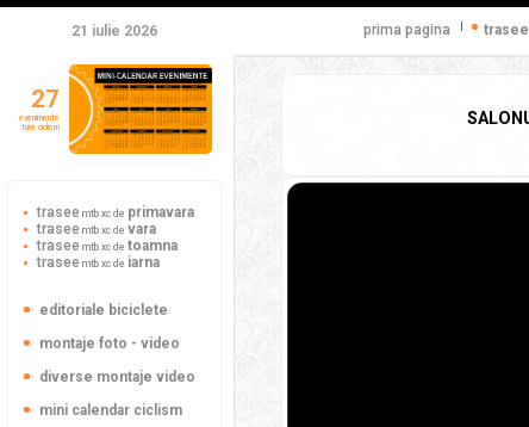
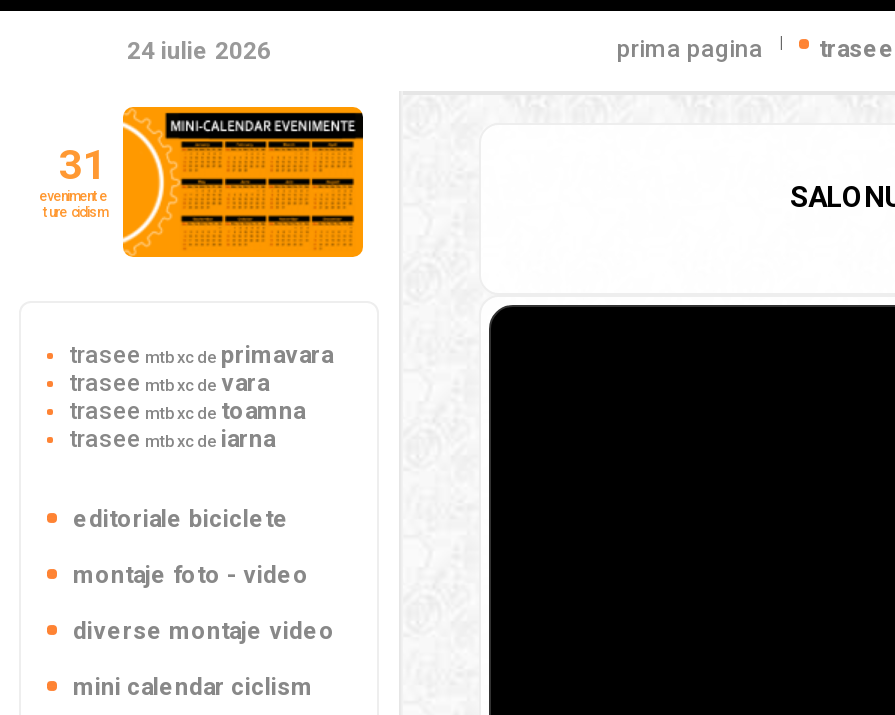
- 21 iulie 2026
+ 24 iulie 2026

- 27
+ 31
